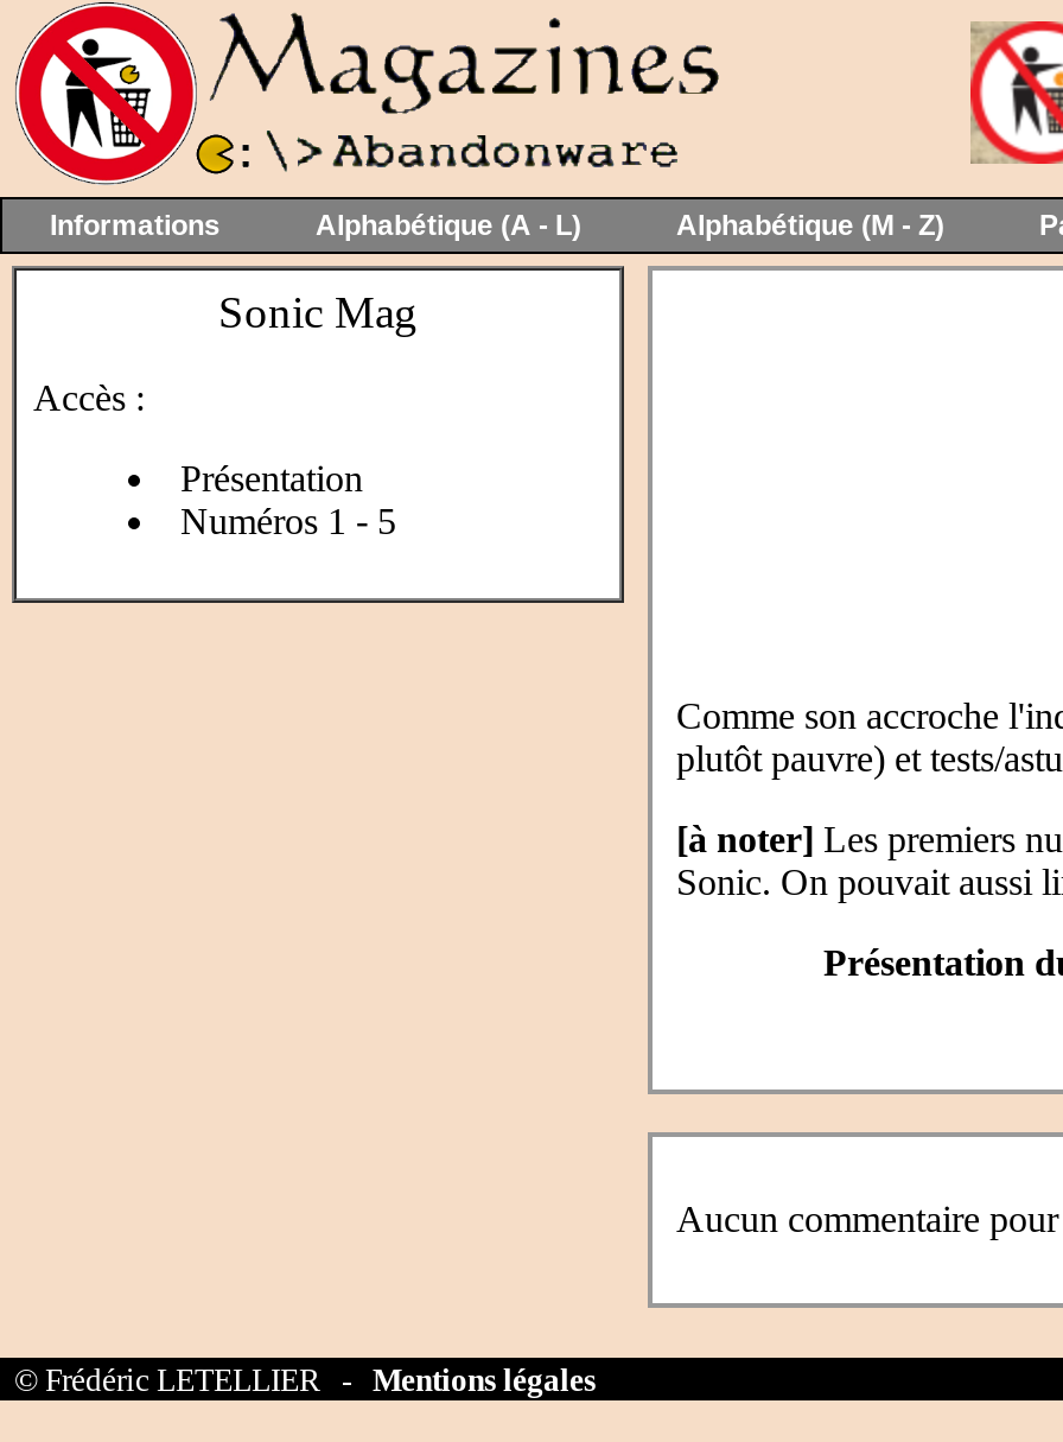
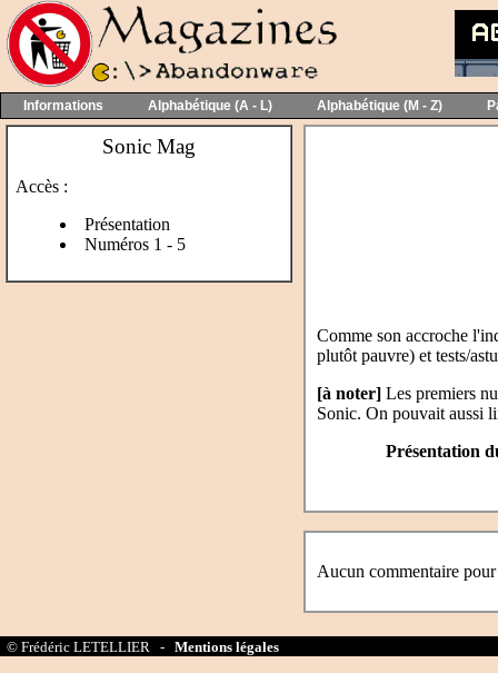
- [image]
+ [image]
